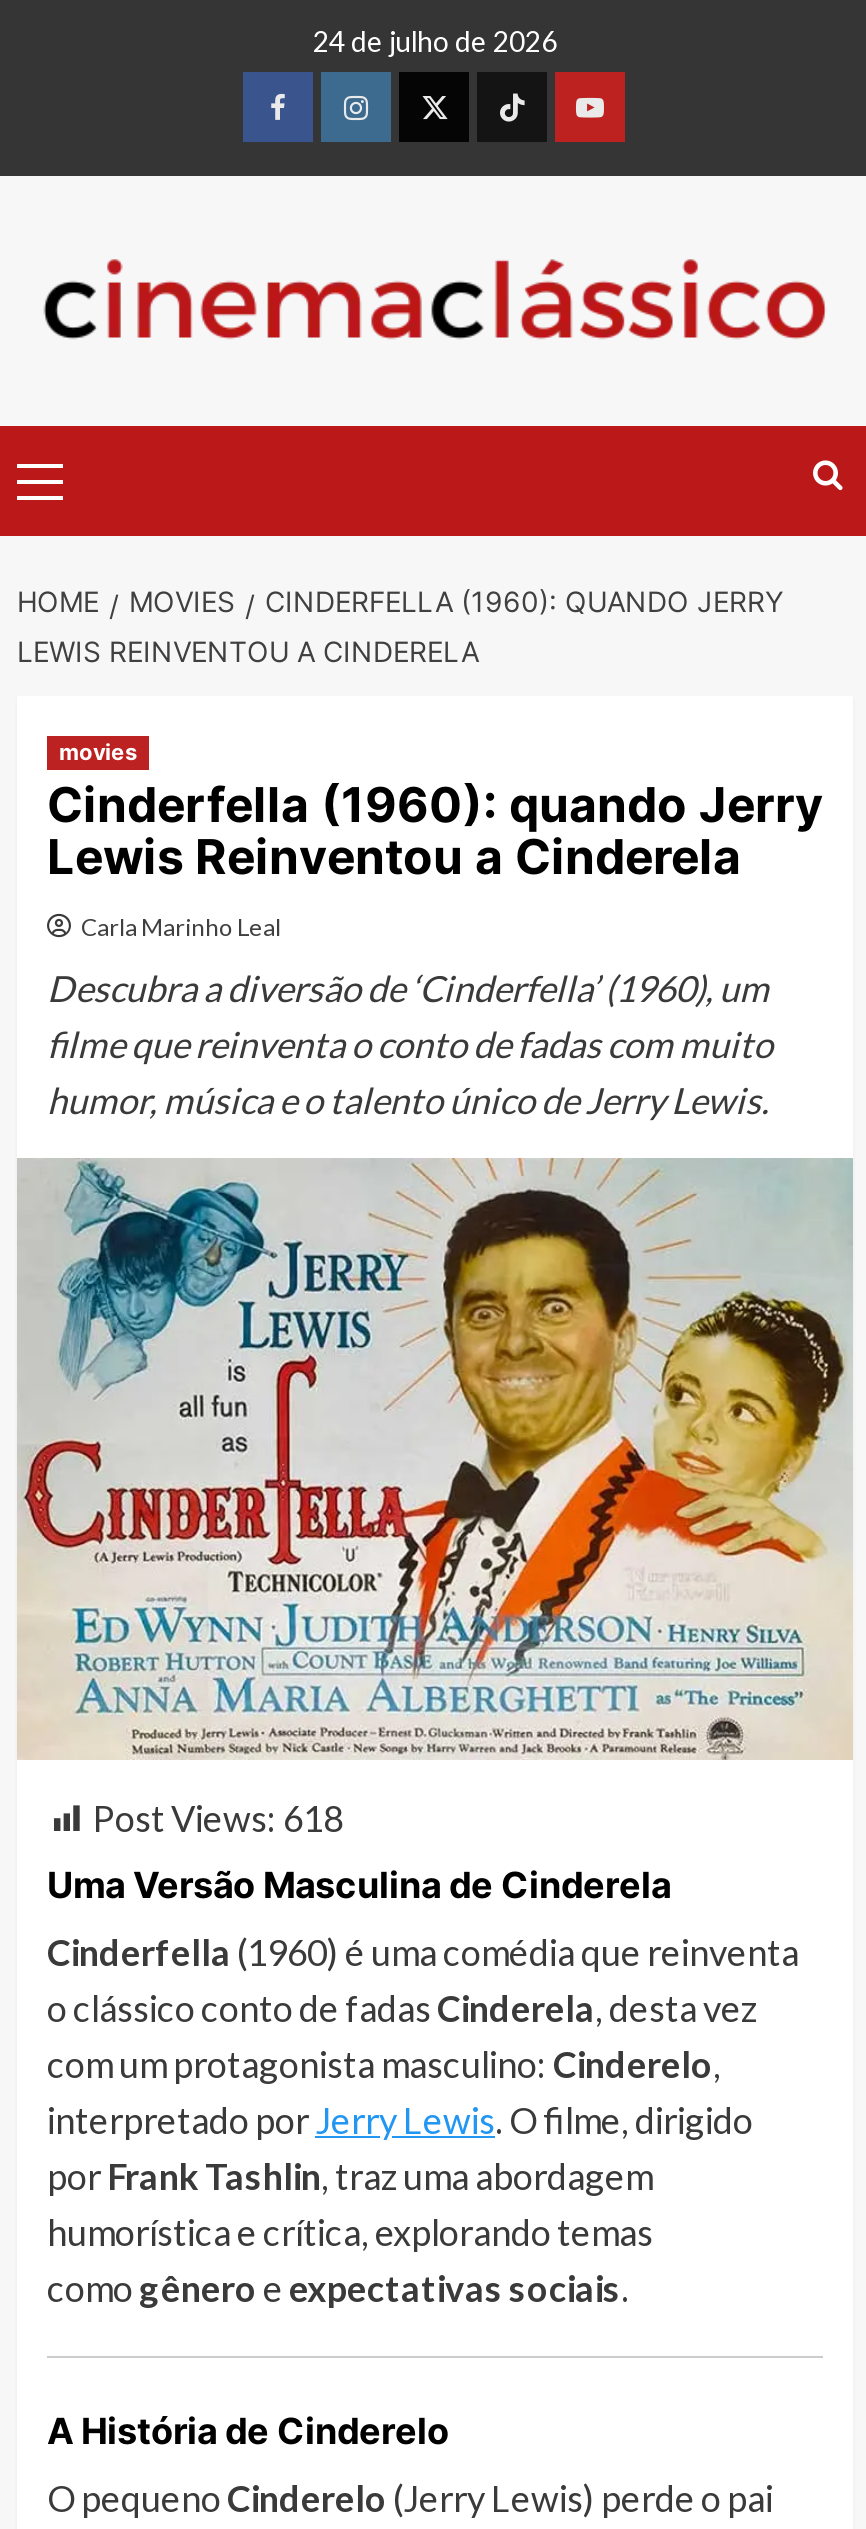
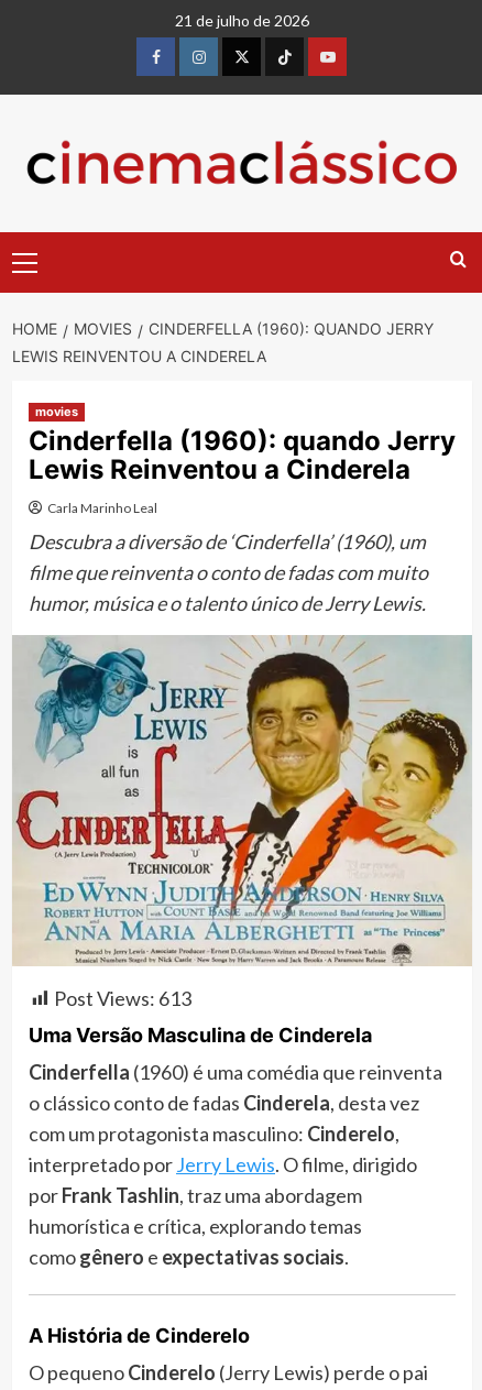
- 24 de julho de 2026
+ 21 de julho de 2026

- Post Views: 618
+ Post Views: 613
